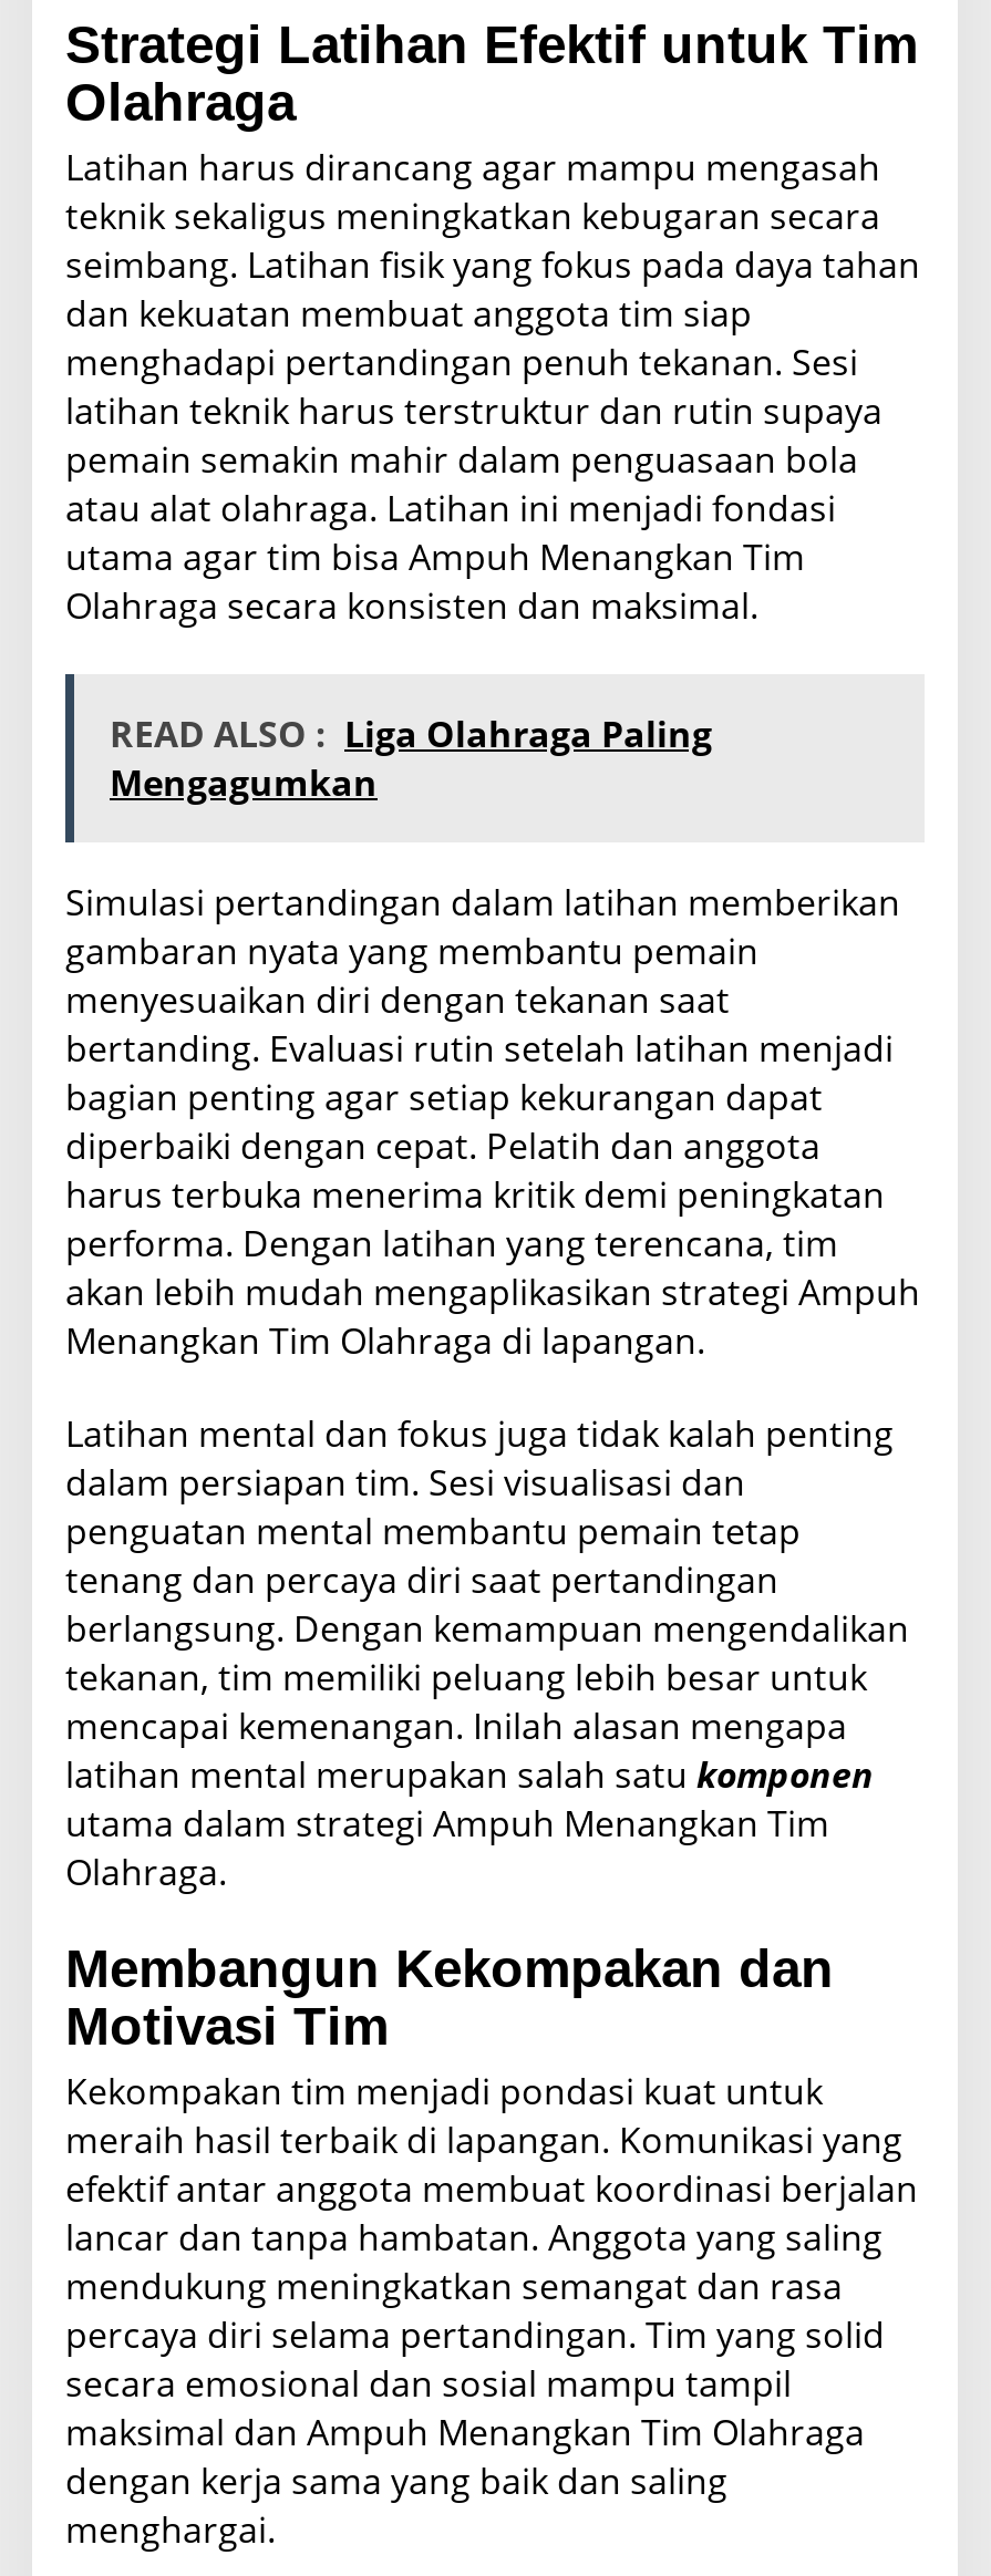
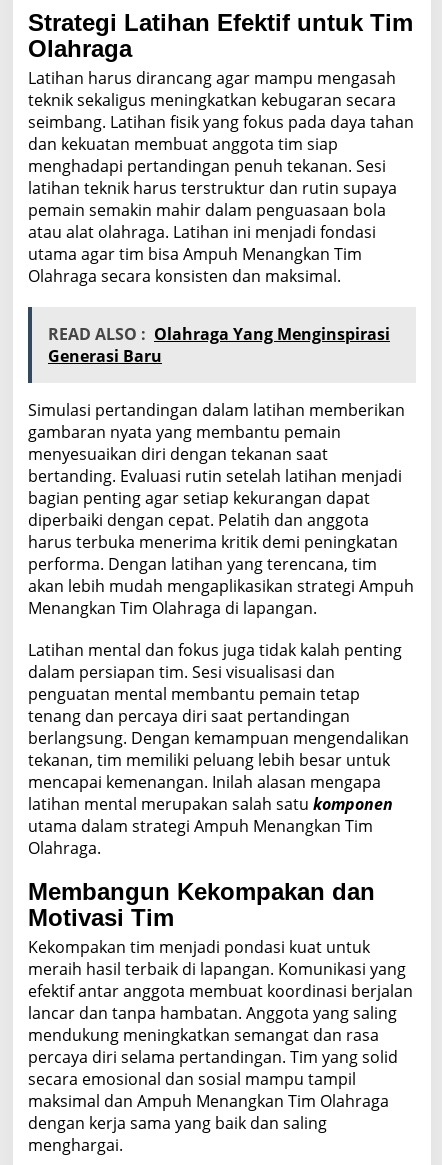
- READ ALSO : Liga Olahraga Paling
- Mengagumkan
+ READ ALSO : Olahraga Yang Menginspirasi
+ Generasi Baru
